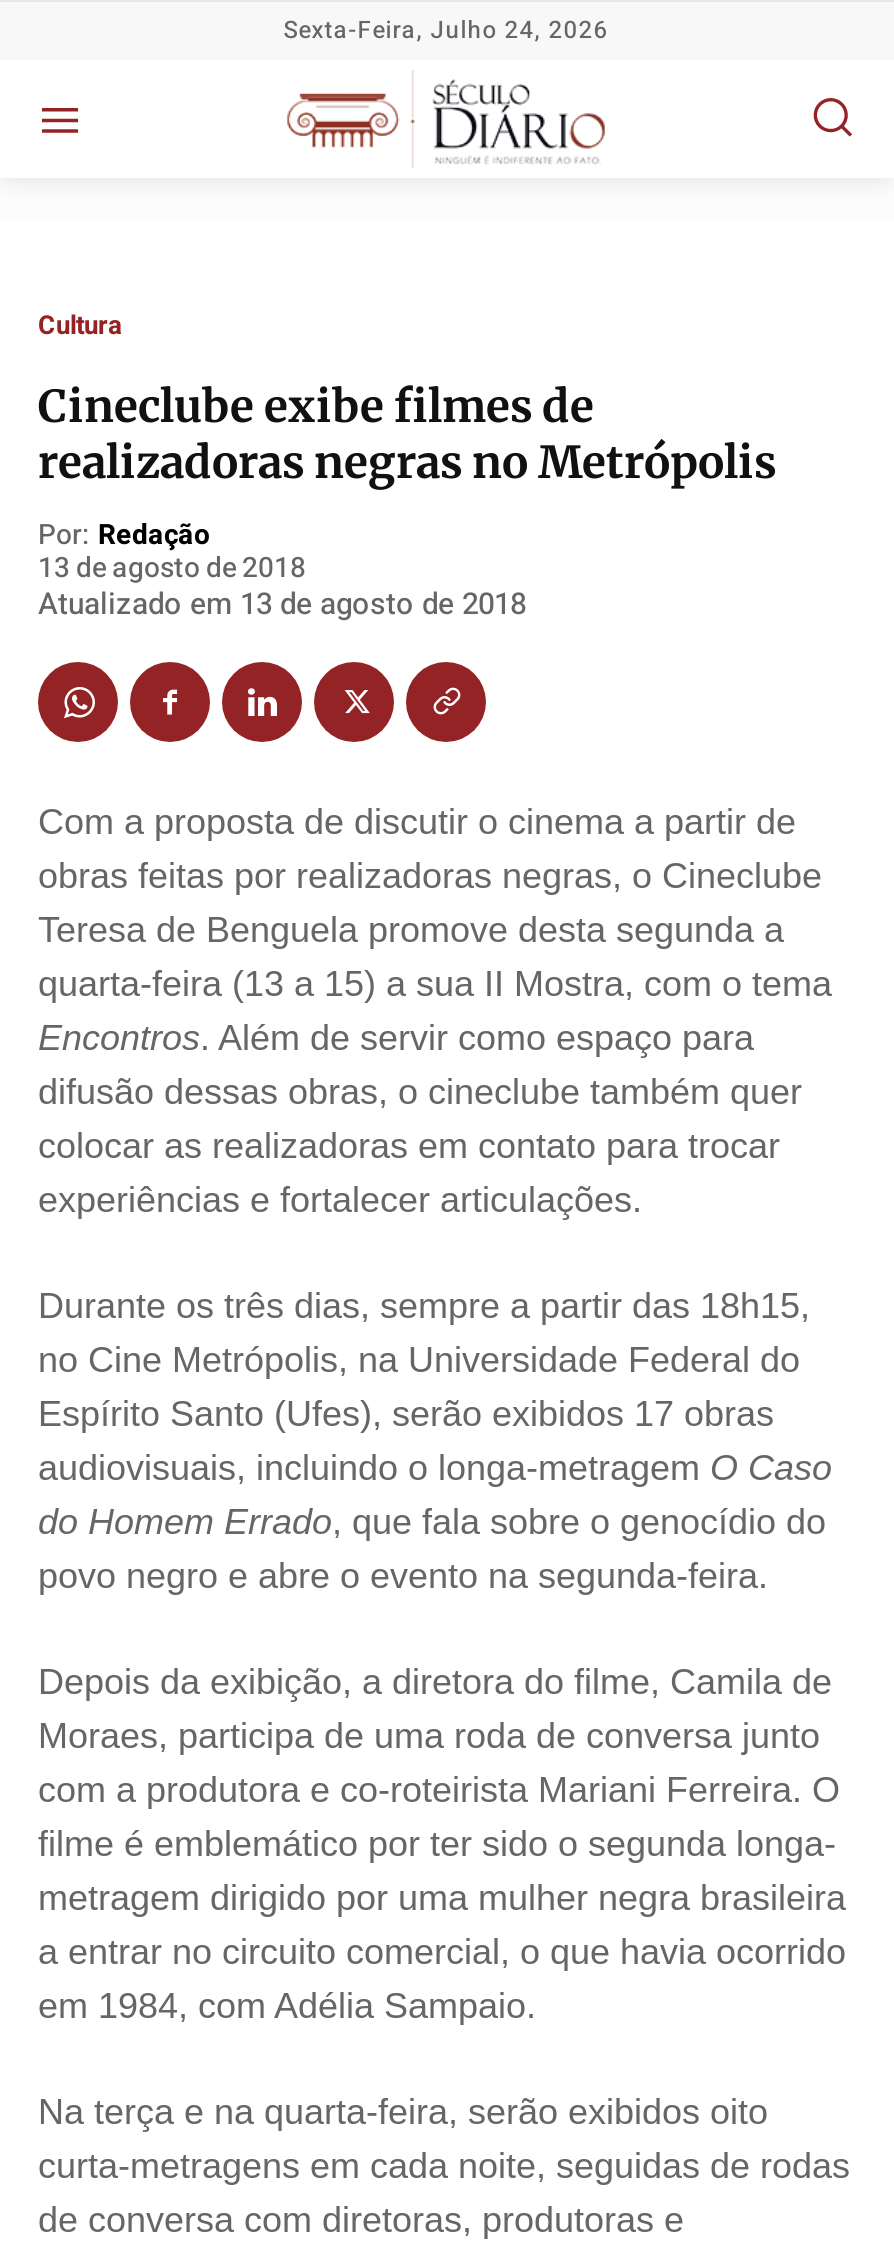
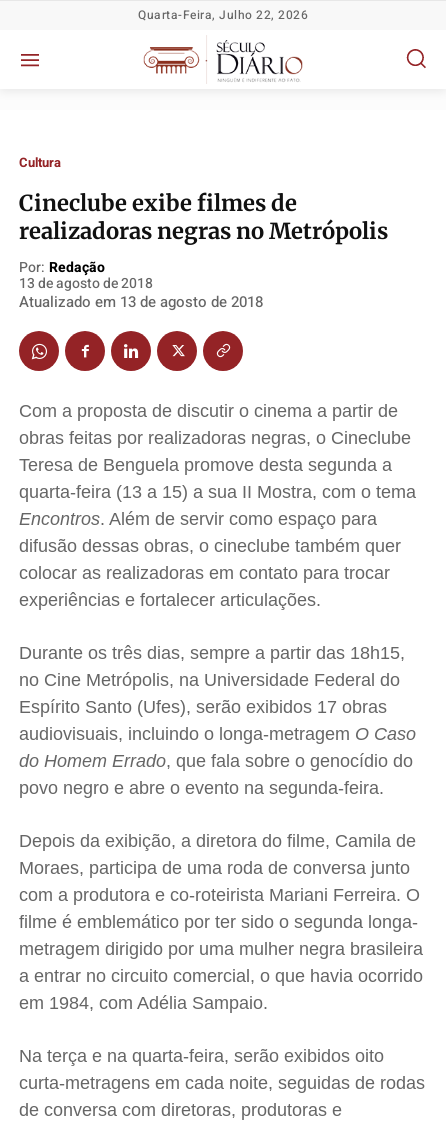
- Sexta-Feira, Julho 24, 2026
+ Quarta-Feira, Julho 22, 2026
